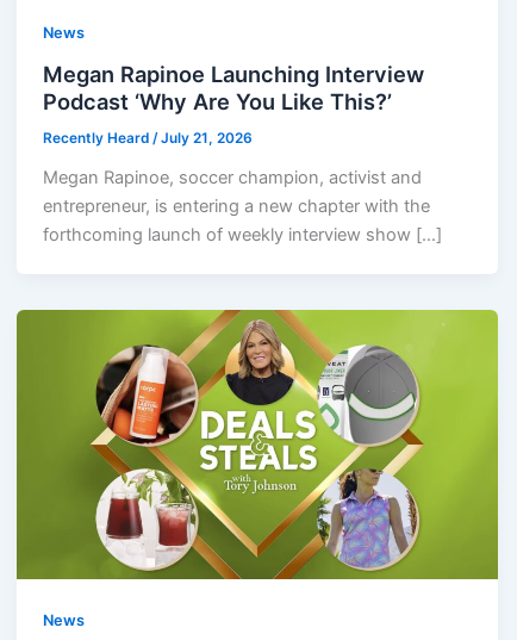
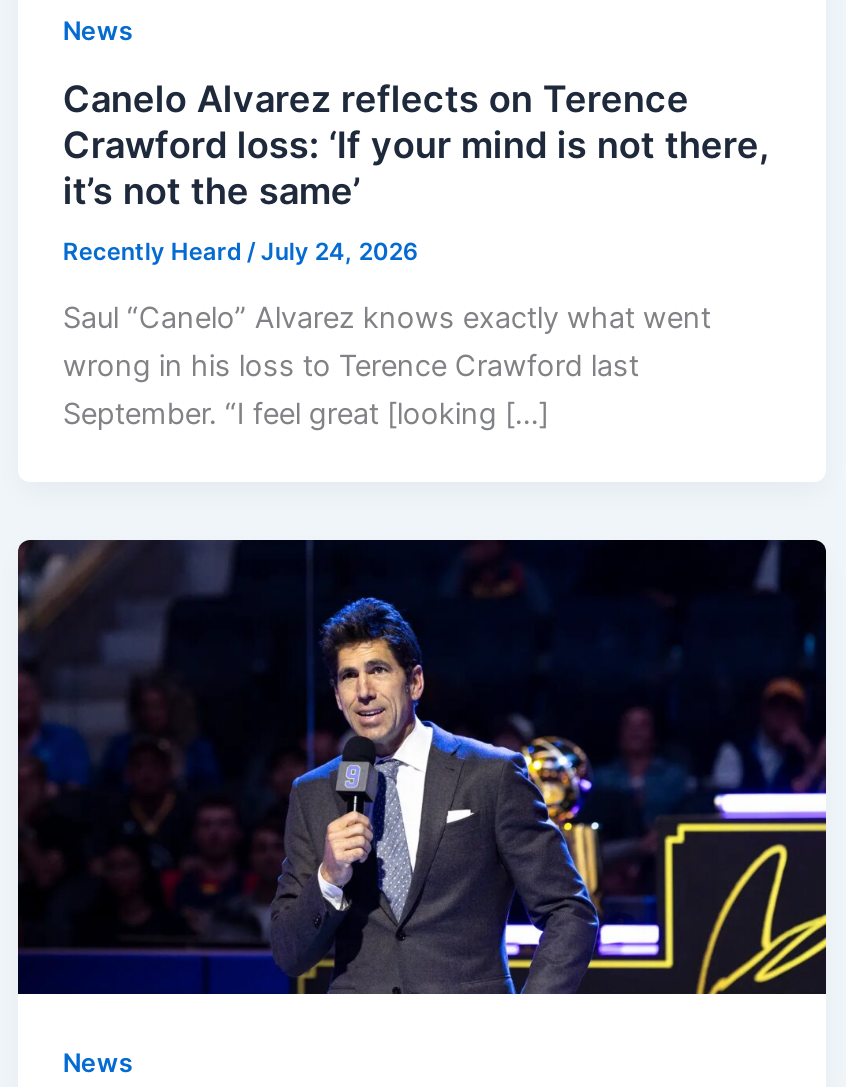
- Megan Rapinoe Launching Interview
- Podcast ‘Why Are You Like This?’
+ Canelo Alvarez reflects on Terence
+ Crawford loss: ‘If your mind is not there,
+ it’s not the same’

- Recently Heard / July 21, 2026
+ Recently Heard / July 24, 2026

- Megan Rapinoe, soccer champion, activist and
- entrepreneur, is entering a new chapter with the
- forthcoming launch of weekly interview show […]
+ Saul “Canelo” Alvarez knows exactly what went
+ wrong in his loss to Terence Crawford last
+ September. “I feel great [looking […]

- [image]
+ [image]
